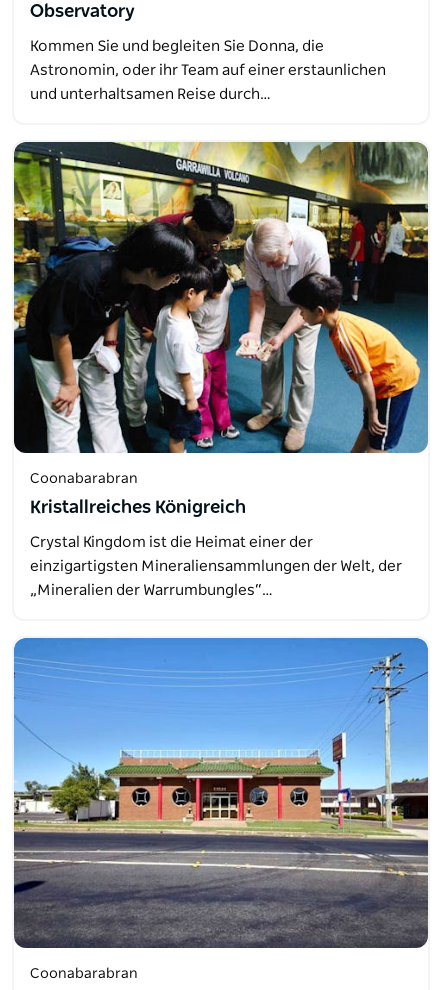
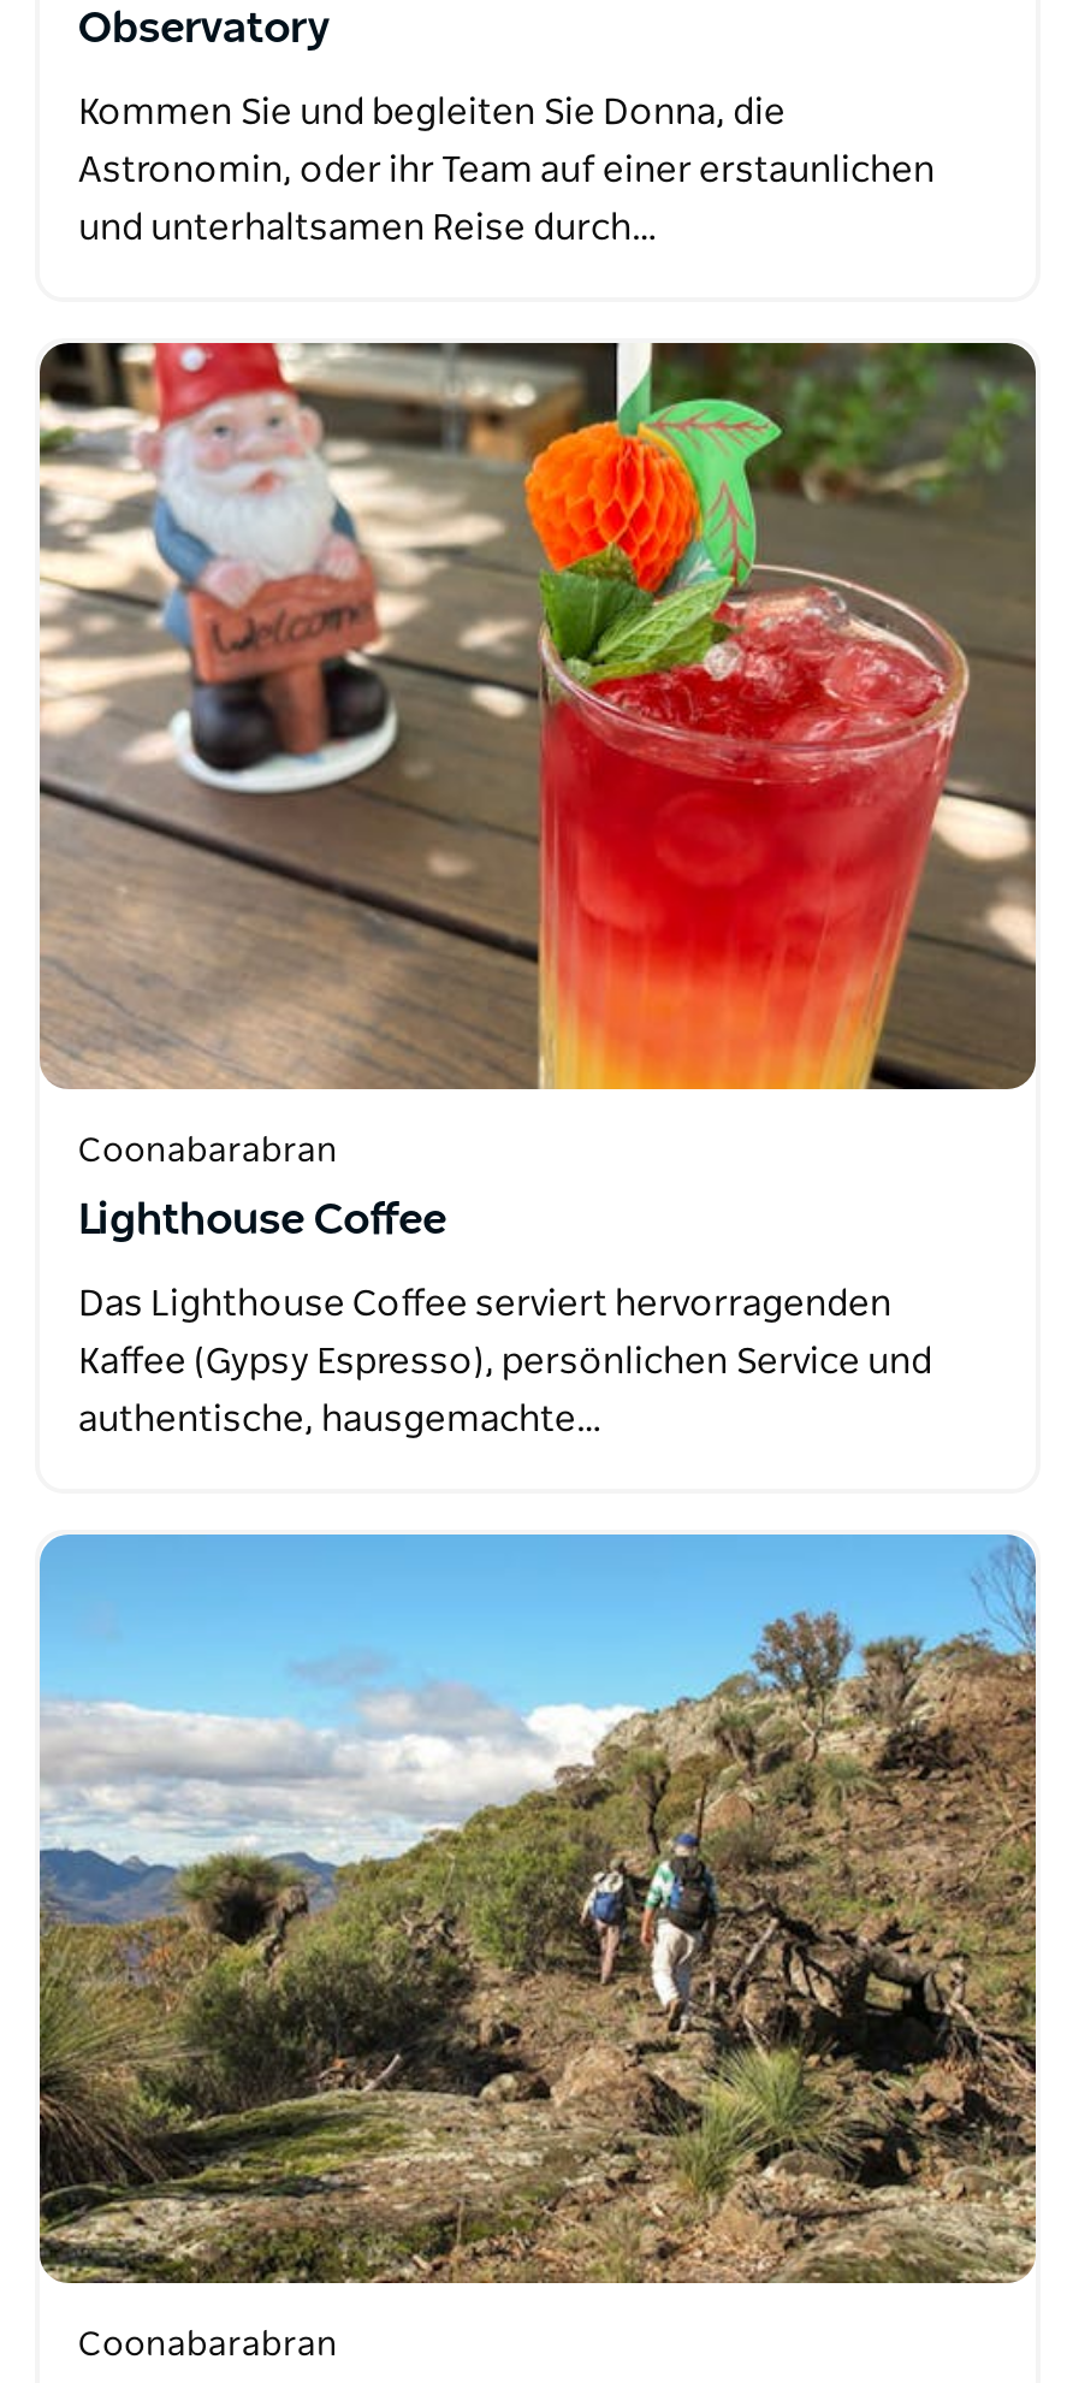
- [image]
+ [image]

- Kristallreiches Königreich
+ Lighthouse Coffee

- Crystal Kingdom ist die Heimat einer der
+ Das Lighthouse Coffee serviert hervorragenden

- einzigartigsten Mineraliensammlungen der Welt, der
+ Kaffee (Gypsy Espresso), persönlichen Service und

- „Mineralien der Warrumbungles“…
+ authentische, hausgemachte…

- [image]
+ [image]
